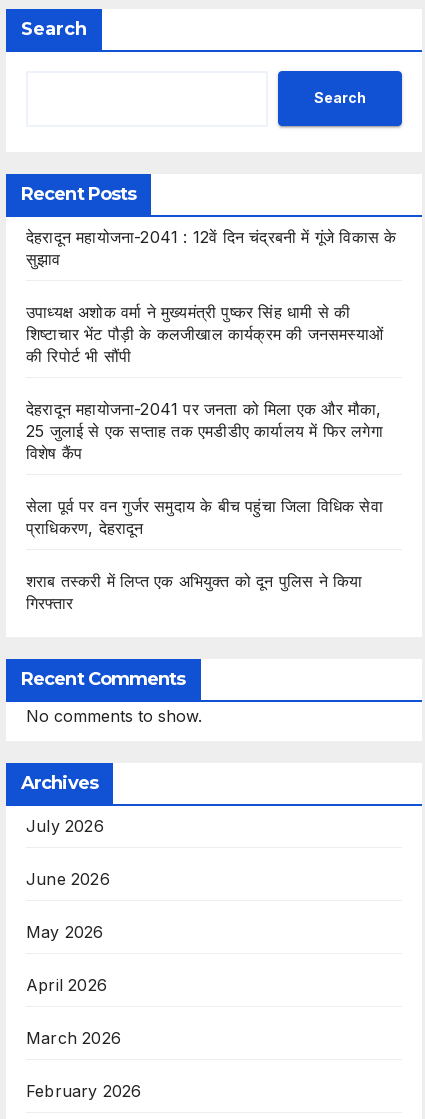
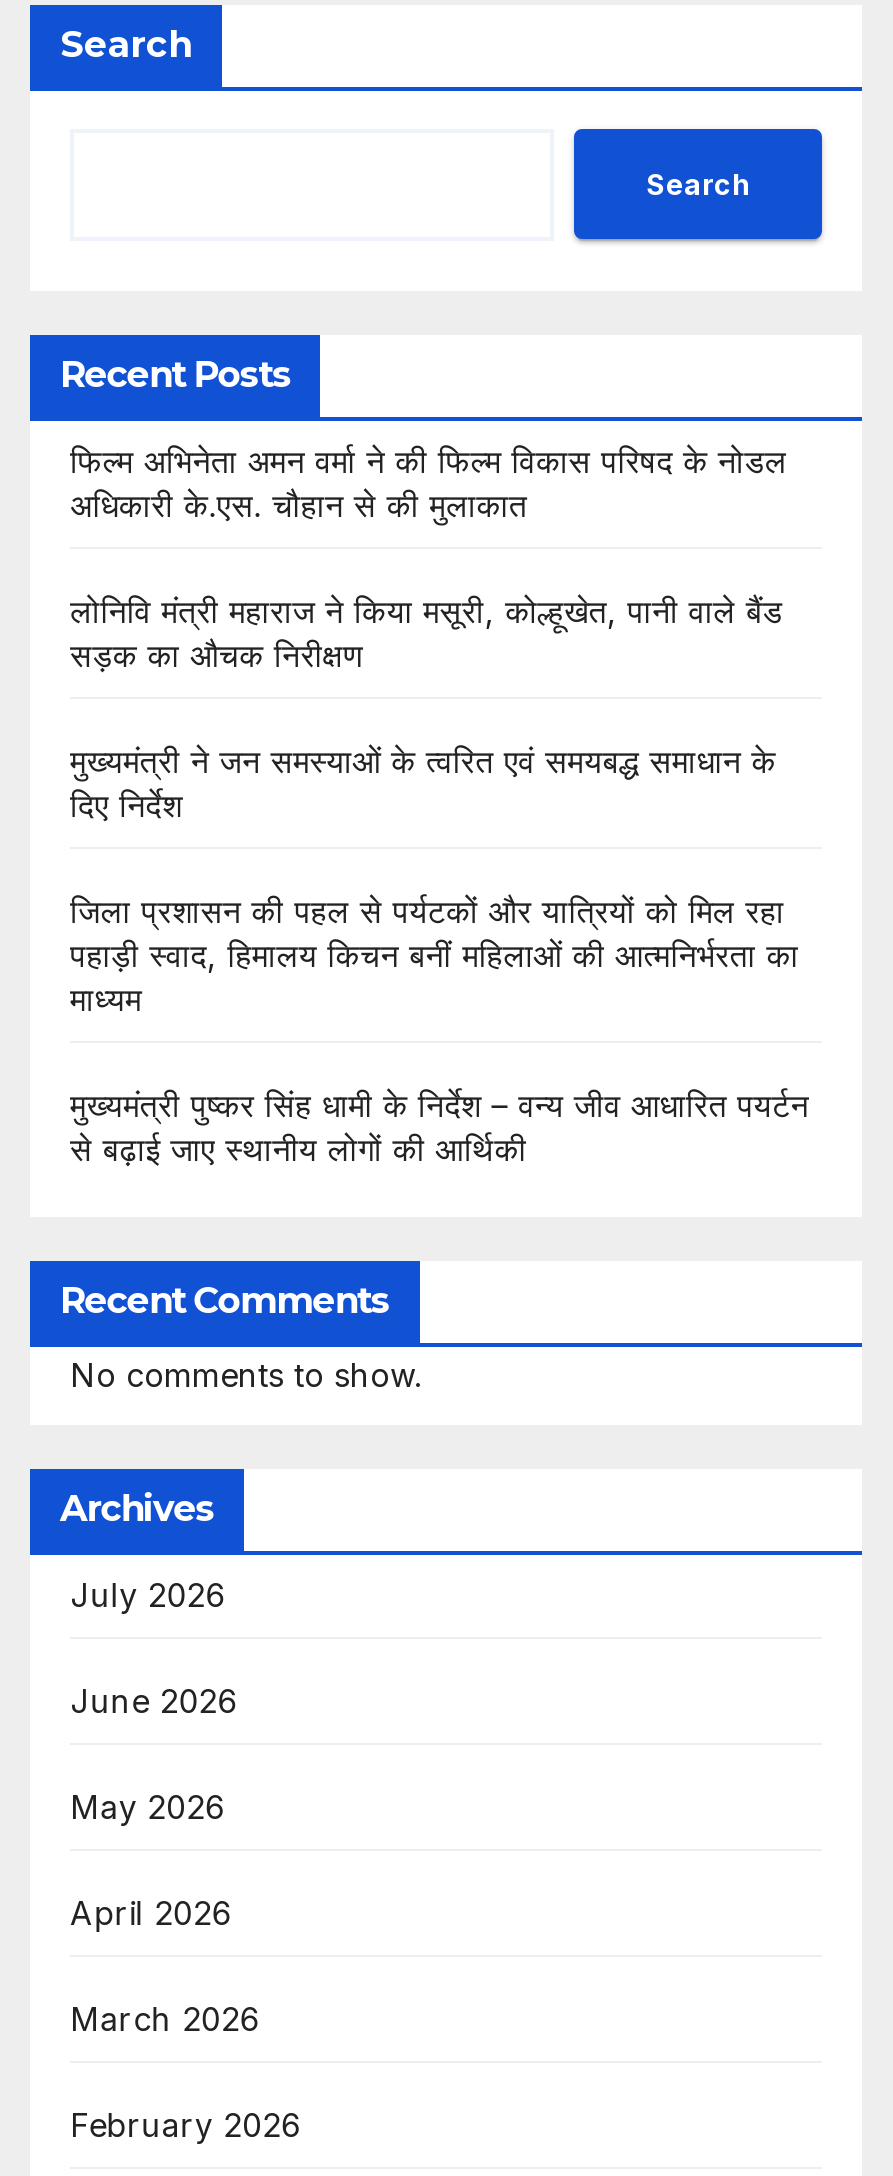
- देहरादून महायोजना-2041 : 12वें दिन चंद्रबनी में गूंजे विकास के
- सुझाव
+ फिल्म अभिनेता अमन वर्मा ने की फिल्म विकास परिषद के नोडल
+ अधिकारी के.एस. चौहान से की मुलाकात

- उपाध्यक्ष अशोक वर्मा ने मुख्यमंत्री पुष्कर सिंह धामी से की
- शिष्टाचार भेंट पौड़ी के कलजीखाल कार्यक्रम की जनसमस्याओं
- की रिपोर्ट भी सौंपी
+ लोनिवि मंत्री महाराज ने किया मसूरी, कोल्हूखेत, पानी वाले बैंड
+ सड़क का औचक निरीक्षण

- देहरादून महायोजना-2041 पर जनता को मिला एक और मौका,
- 25 जुलाई से एक सप्ताह तक एमडीडीए कार्यालय में फिर लगेगा
- विशेष कैंप
+ मुख्यमंत्री ने जन समस्याओं के त्वरित एवं समयबद्ध समाधान के
+ दिए निर्देश

- सेला पूर्व पर वन गुर्जर समुदाय के बीच पहुंचा जिला विधिक सेवा
- प्राधिकरण, देहरादून
+ जिला प्रशासन की पहल से पर्यटकों और यात्रियों को मिल रहा
+ पहाड़ी स्वाद, हिमालय किचन बनीं महिलाओं की आत्मनिर्भरता का
+ माध्यम

- शराब तस्करी में लिप्त एक अभियुक्त को दून पुलिस ने किया
- गिरफ्तार
+ मुख्यमंत्री पुष्कर सिंह धामी के निर्देश – वन्य जीव आधारित पयर्टन
+ से बढ़ाई जाए स्थानीय लोगों की आर्थिकी
